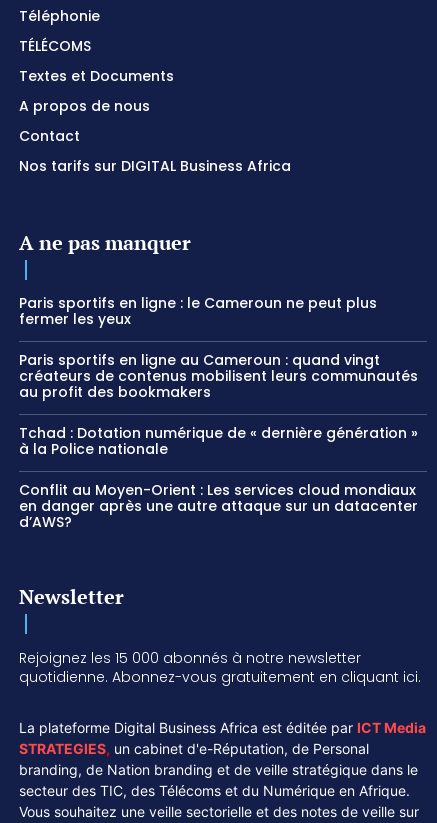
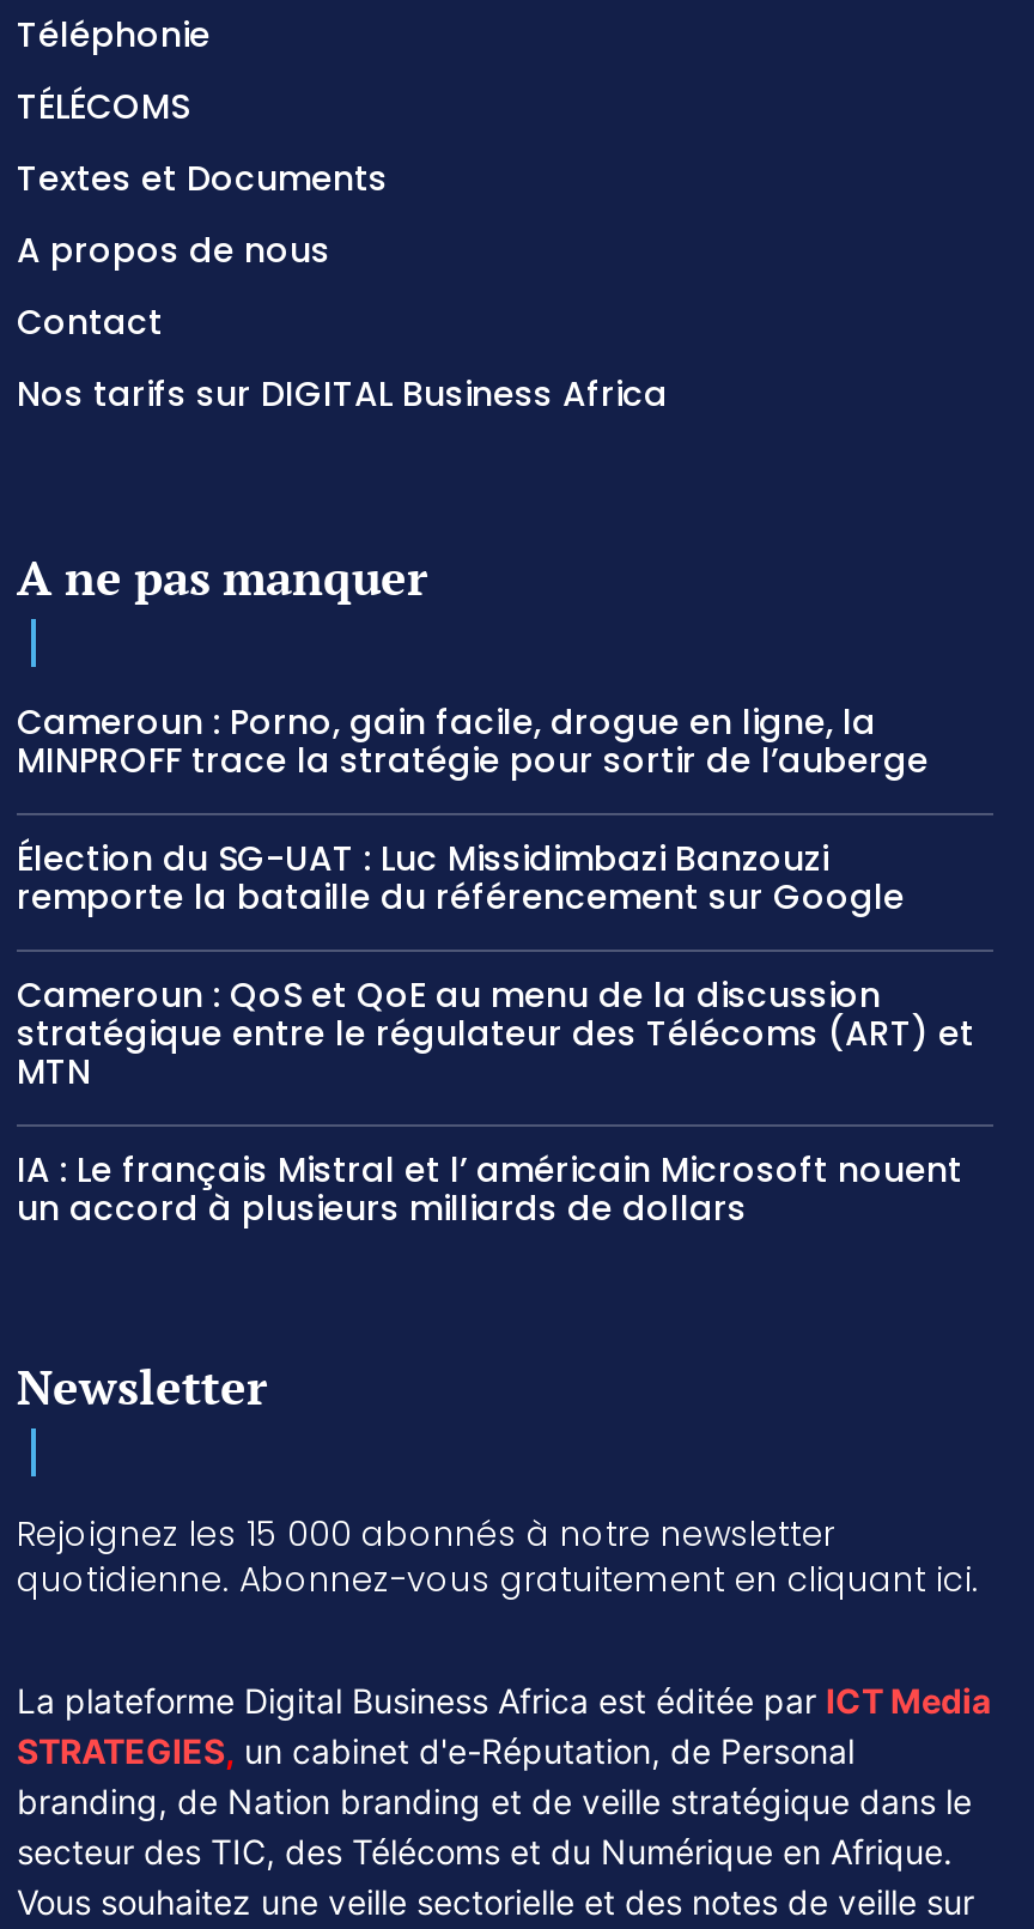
- Paris sportifs en ligne : le Cameroun ne peut plus
- fermer les yeux
+ Cameroun : Porno, gain facile, drogue en ligne, la
+ MINPROFF trace la stratégie pour sortir de l’auberge

- Paris sportifs en ligne au Cameroun : quand vingt
- créateurs de contenus mobilisent leurs communautés
- au profit des bookmakers
+ Élection du SG-UAT : Luc Missidimbazi Banzouzi
+ remporte la bataille du référencement sur Google

- Tchad : Dotation numérique de « dernière génération »
- à la Police nationale
+ Cameroun : QoS et QoE au menu de la discussion
+ stratégique entre le régulateur des Télécoms (ART) et
+ MTN

- Conflit au Moyen-Orient : Les services cloud mondiaux
- en danger après une autre attaque sur un datacenter
- d’AWS?
+ IA : Le français Mistral et l’ américain Microsoft nouent
+ un accord à plusieurs milliards de dollars
